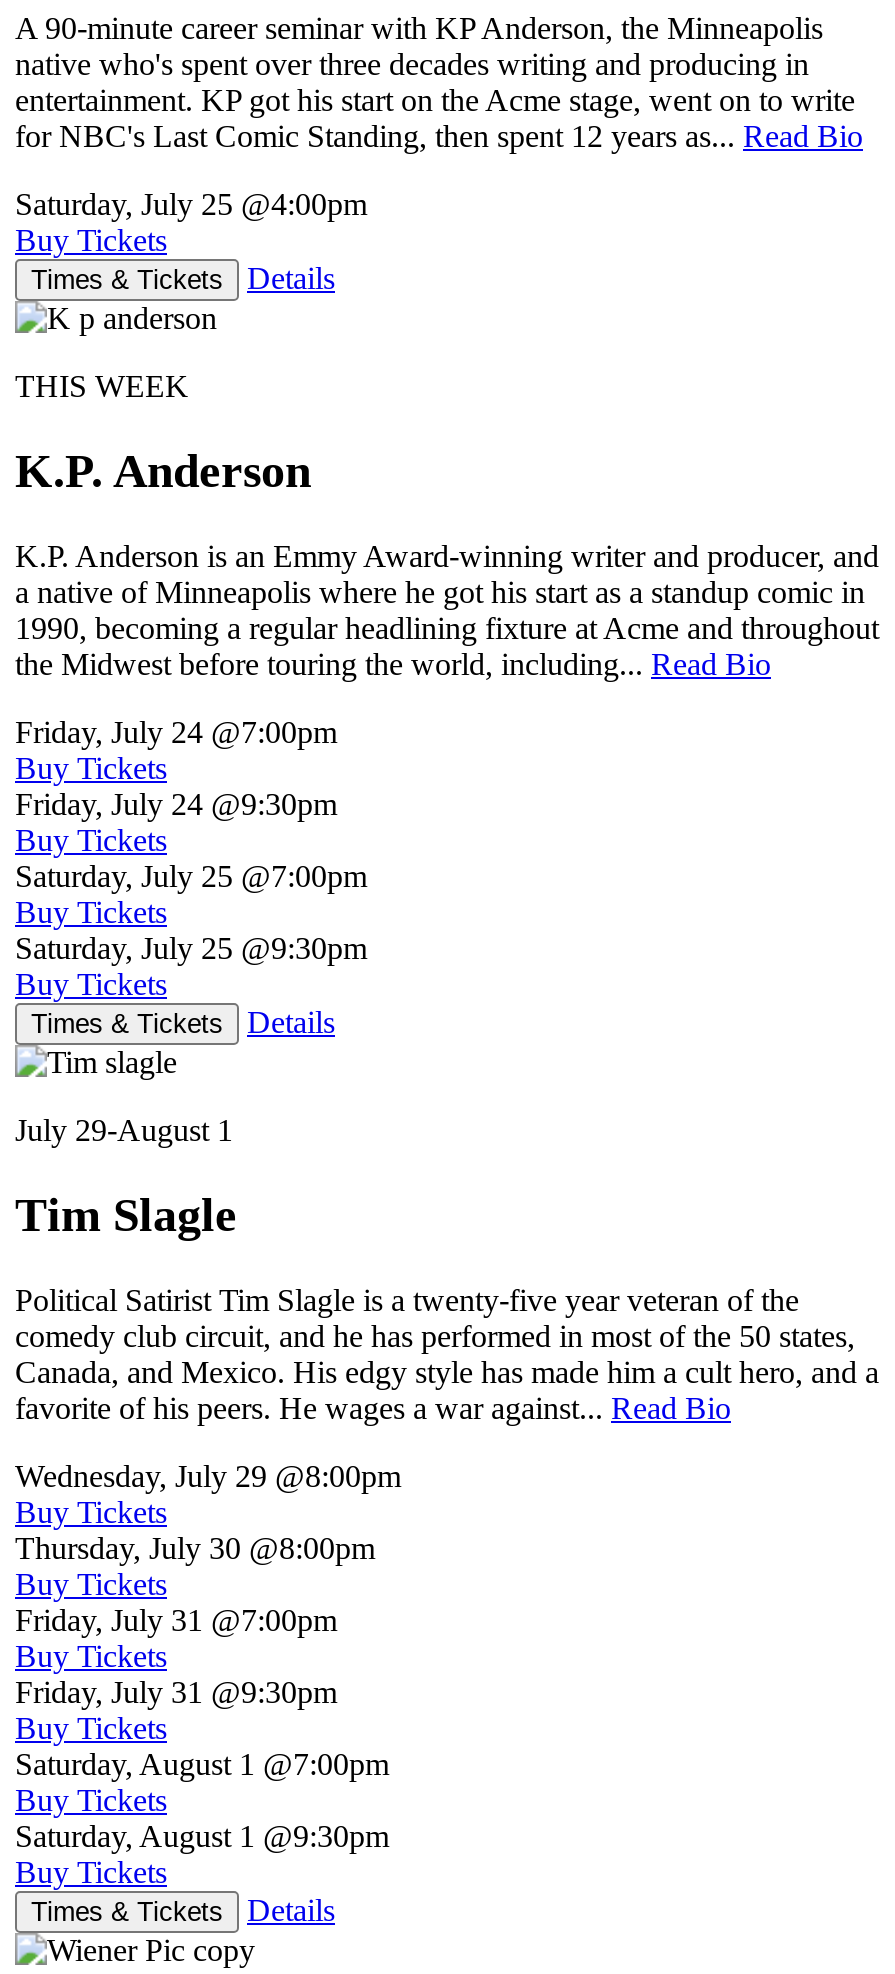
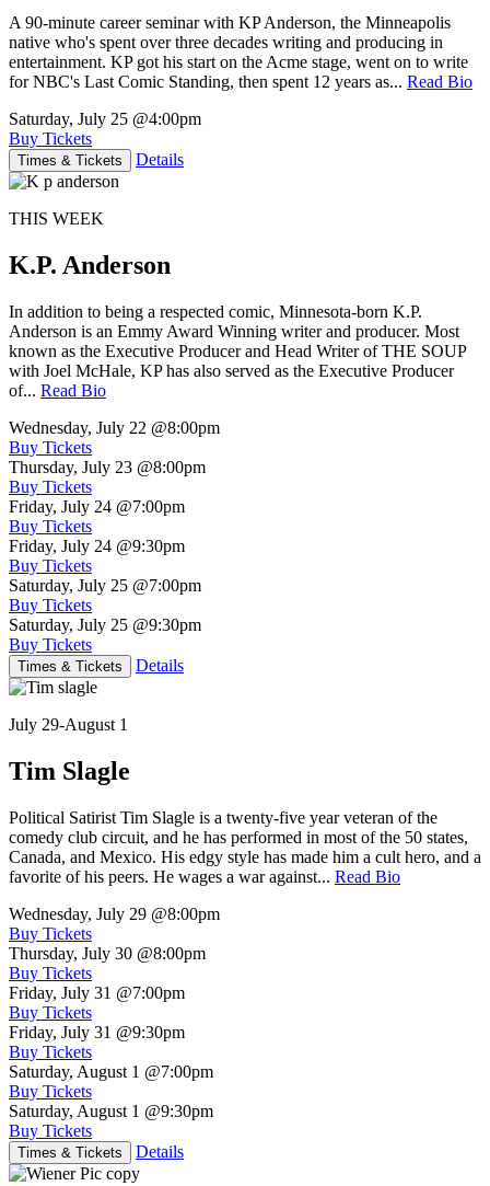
- K.P. Anderson is an Emmy Award-winning writer and producer, and
- a native of Minneapolis where he got his start as a standup comic in
- 1990, becoming a regular headlining fixture at Acme and throughout
- the Midwest before touring the world, including... Read Bio
+ In addition to being a respected comic, Minnesota-born K.P.
+ Anderson is an Emmy Award Winning writer and producer. Most
+ known as the Executive Producer and Head Writer of THE SOUP
+ with Joel McHale, KP has also served as the Executive Producer
+ of... Read Bio
+ Wednesday, July 22 @8:00pm
+ Buy Tickets
+ Thursday, July 23 @8:00pm
+ Buy Tickets
